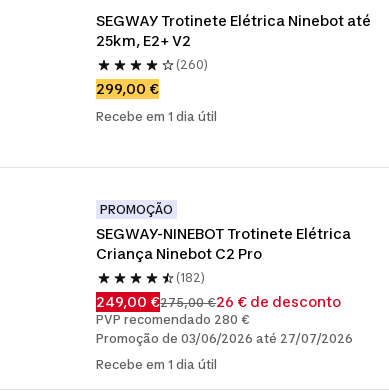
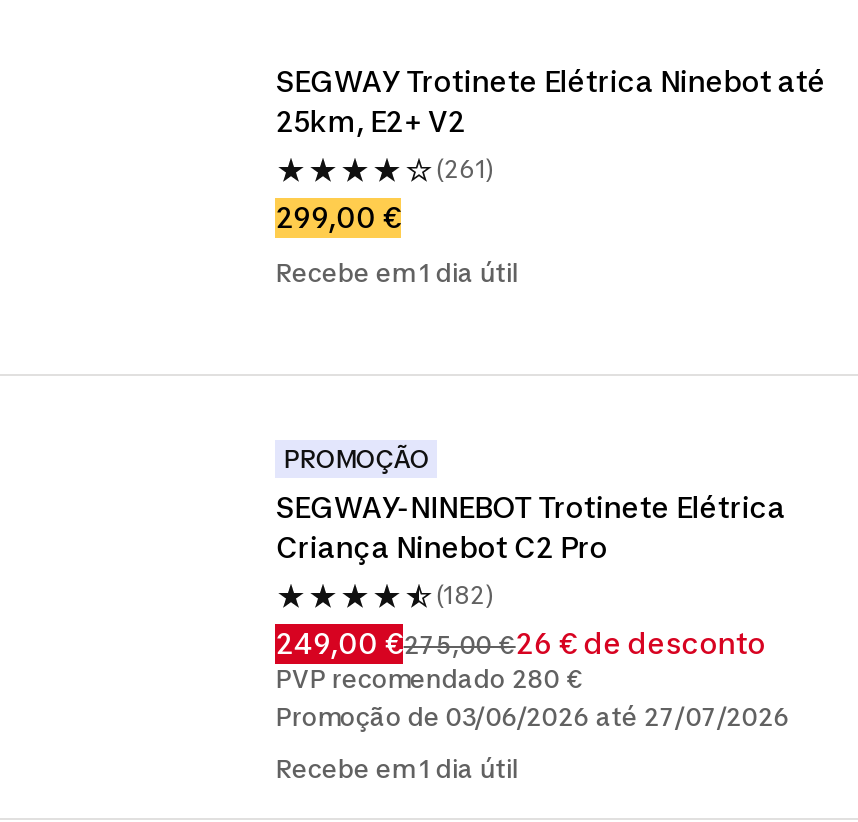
- (260)
+ (261)
